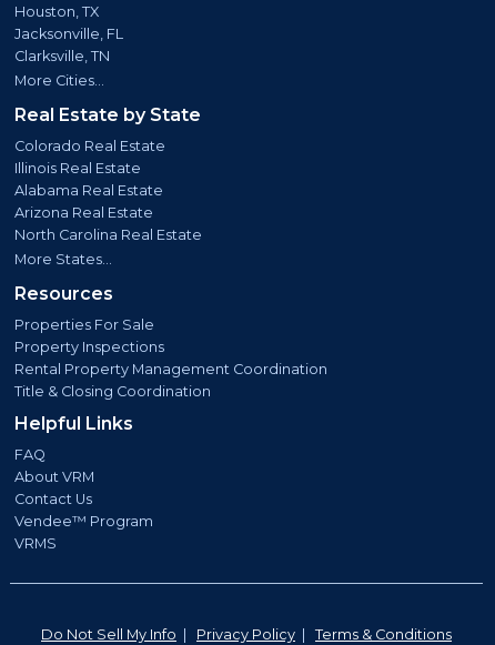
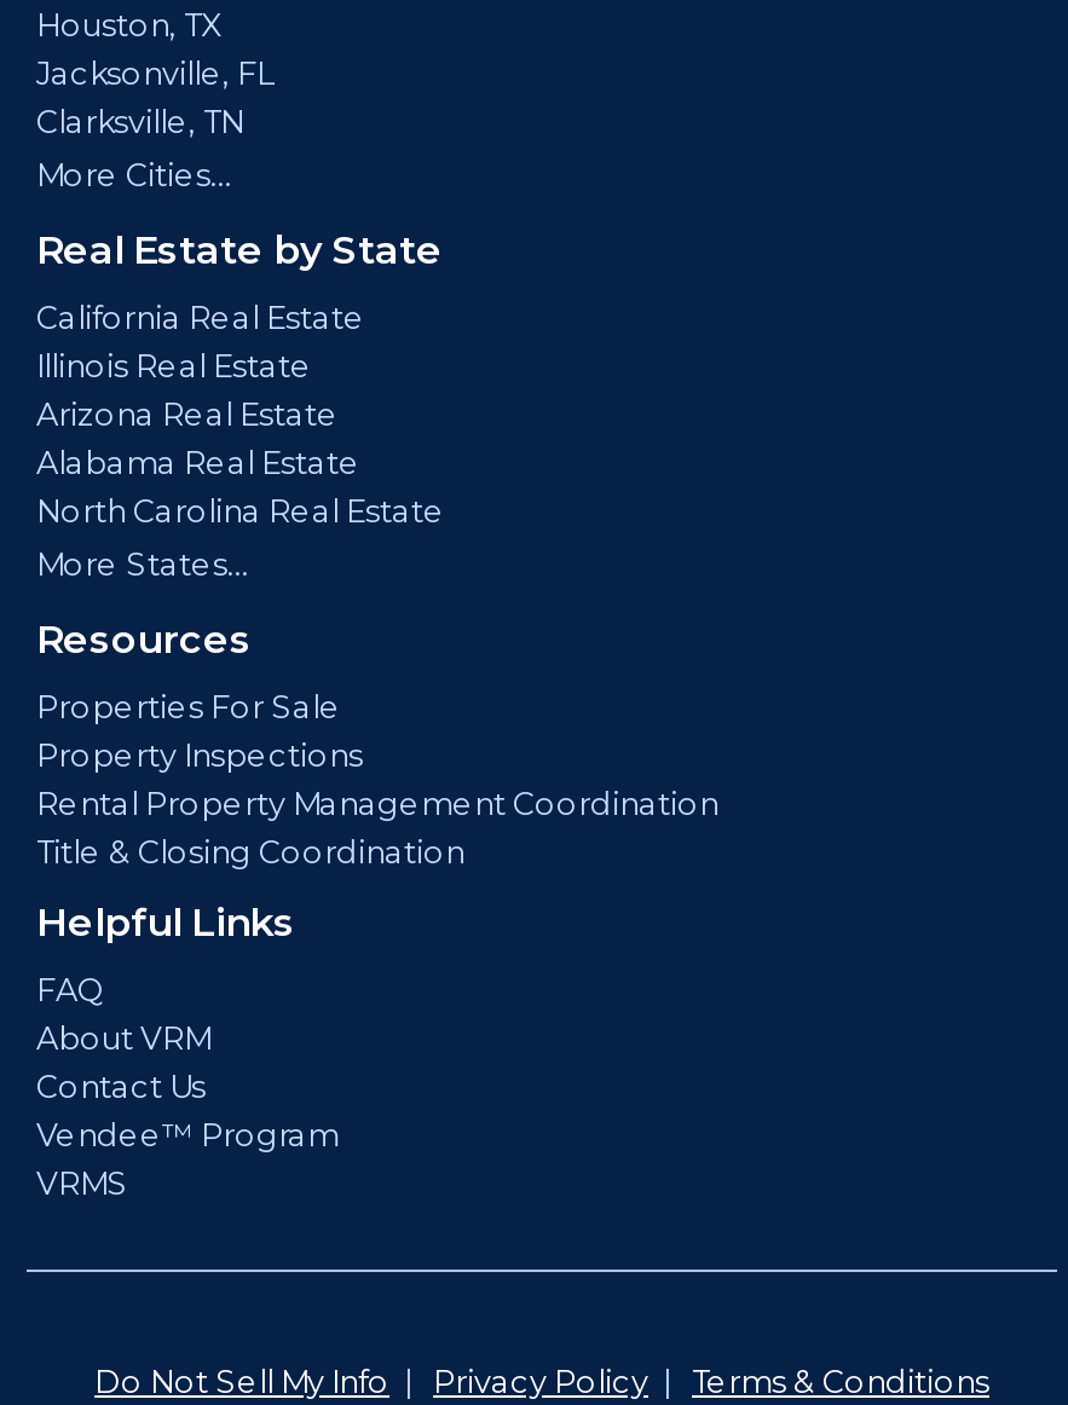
- Colorado Real Estate
+ California Real Estate

moved down: Alabama Real Estate

moved up: Arizona Real Estate
